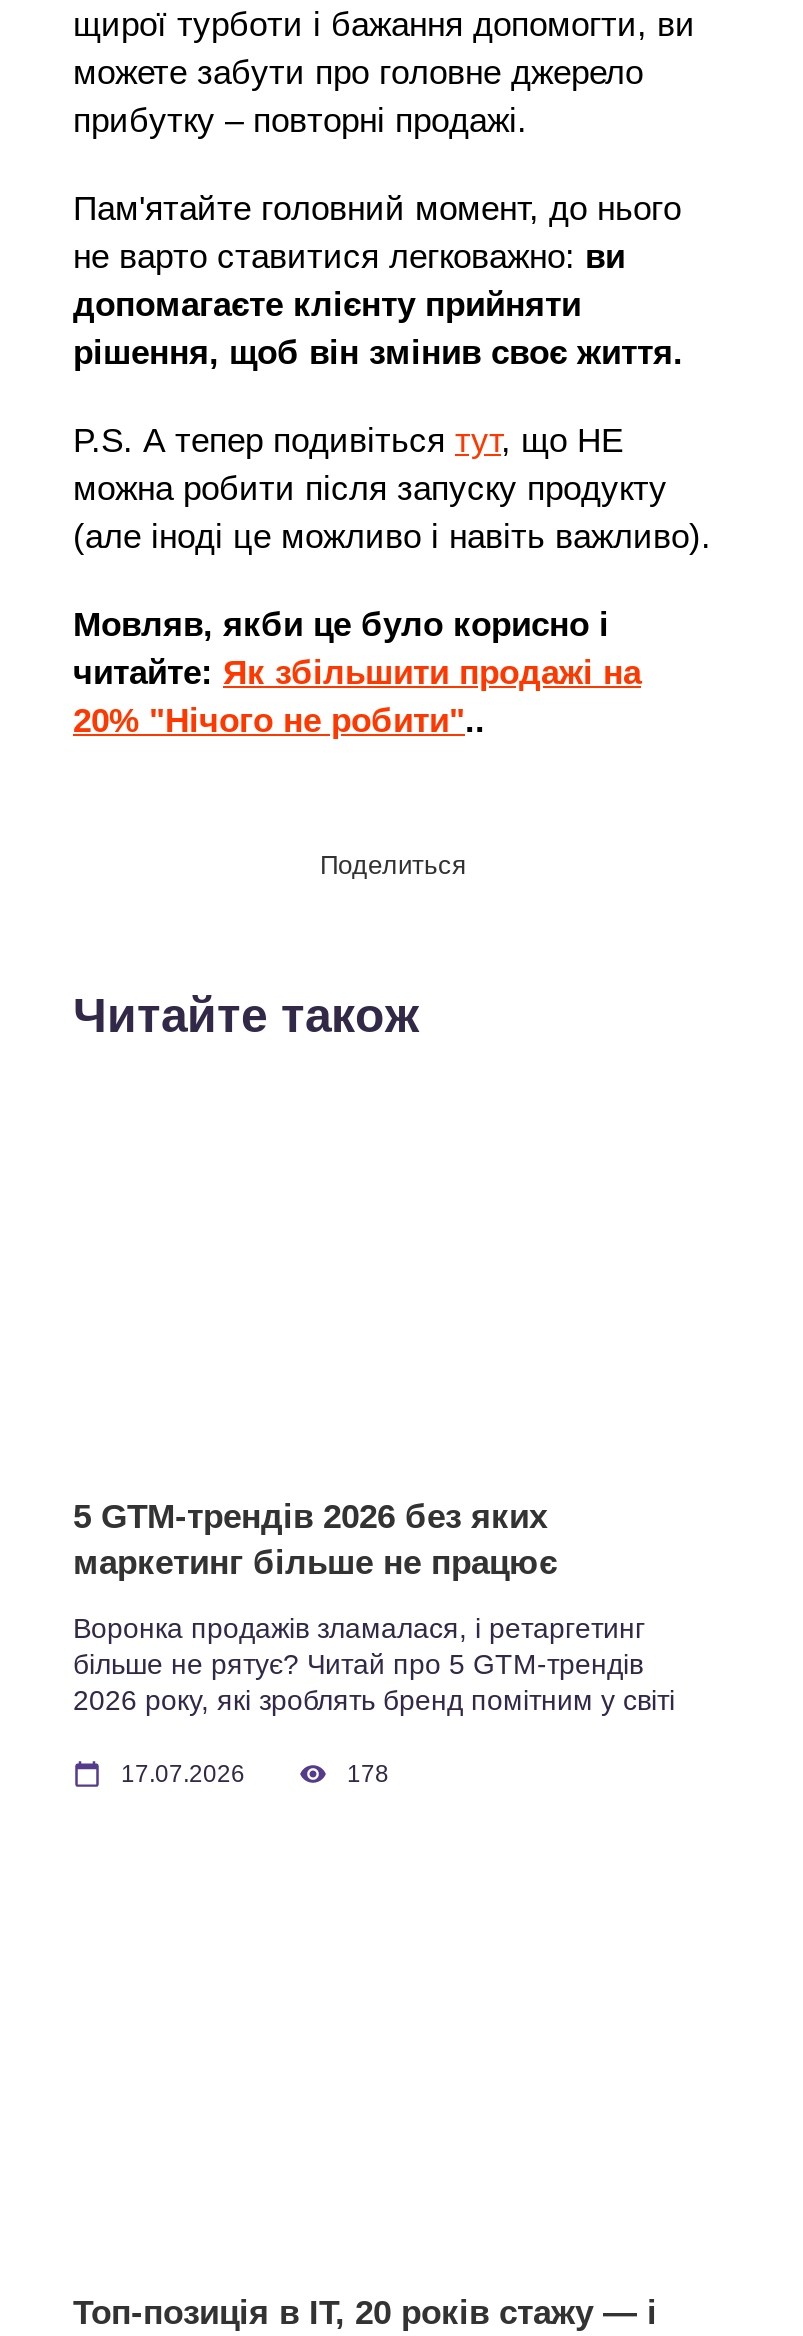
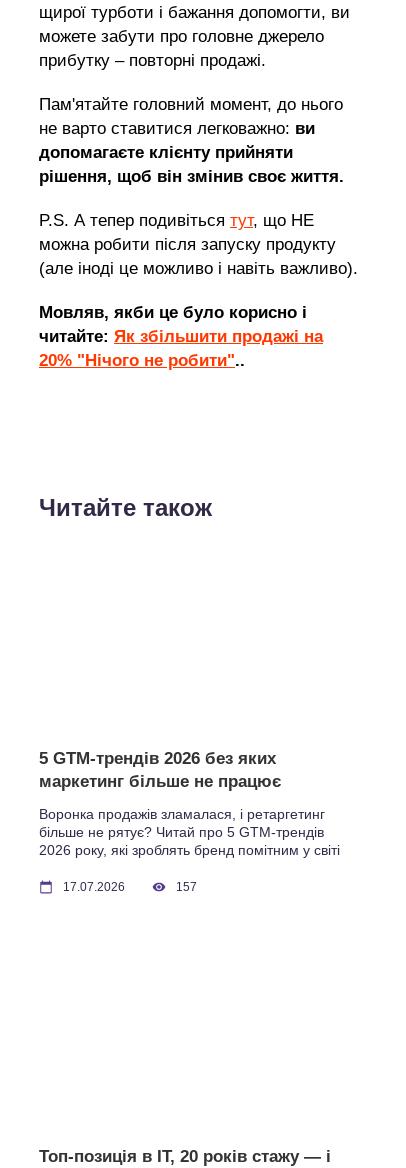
- Поделиться

- 178
+ 157
